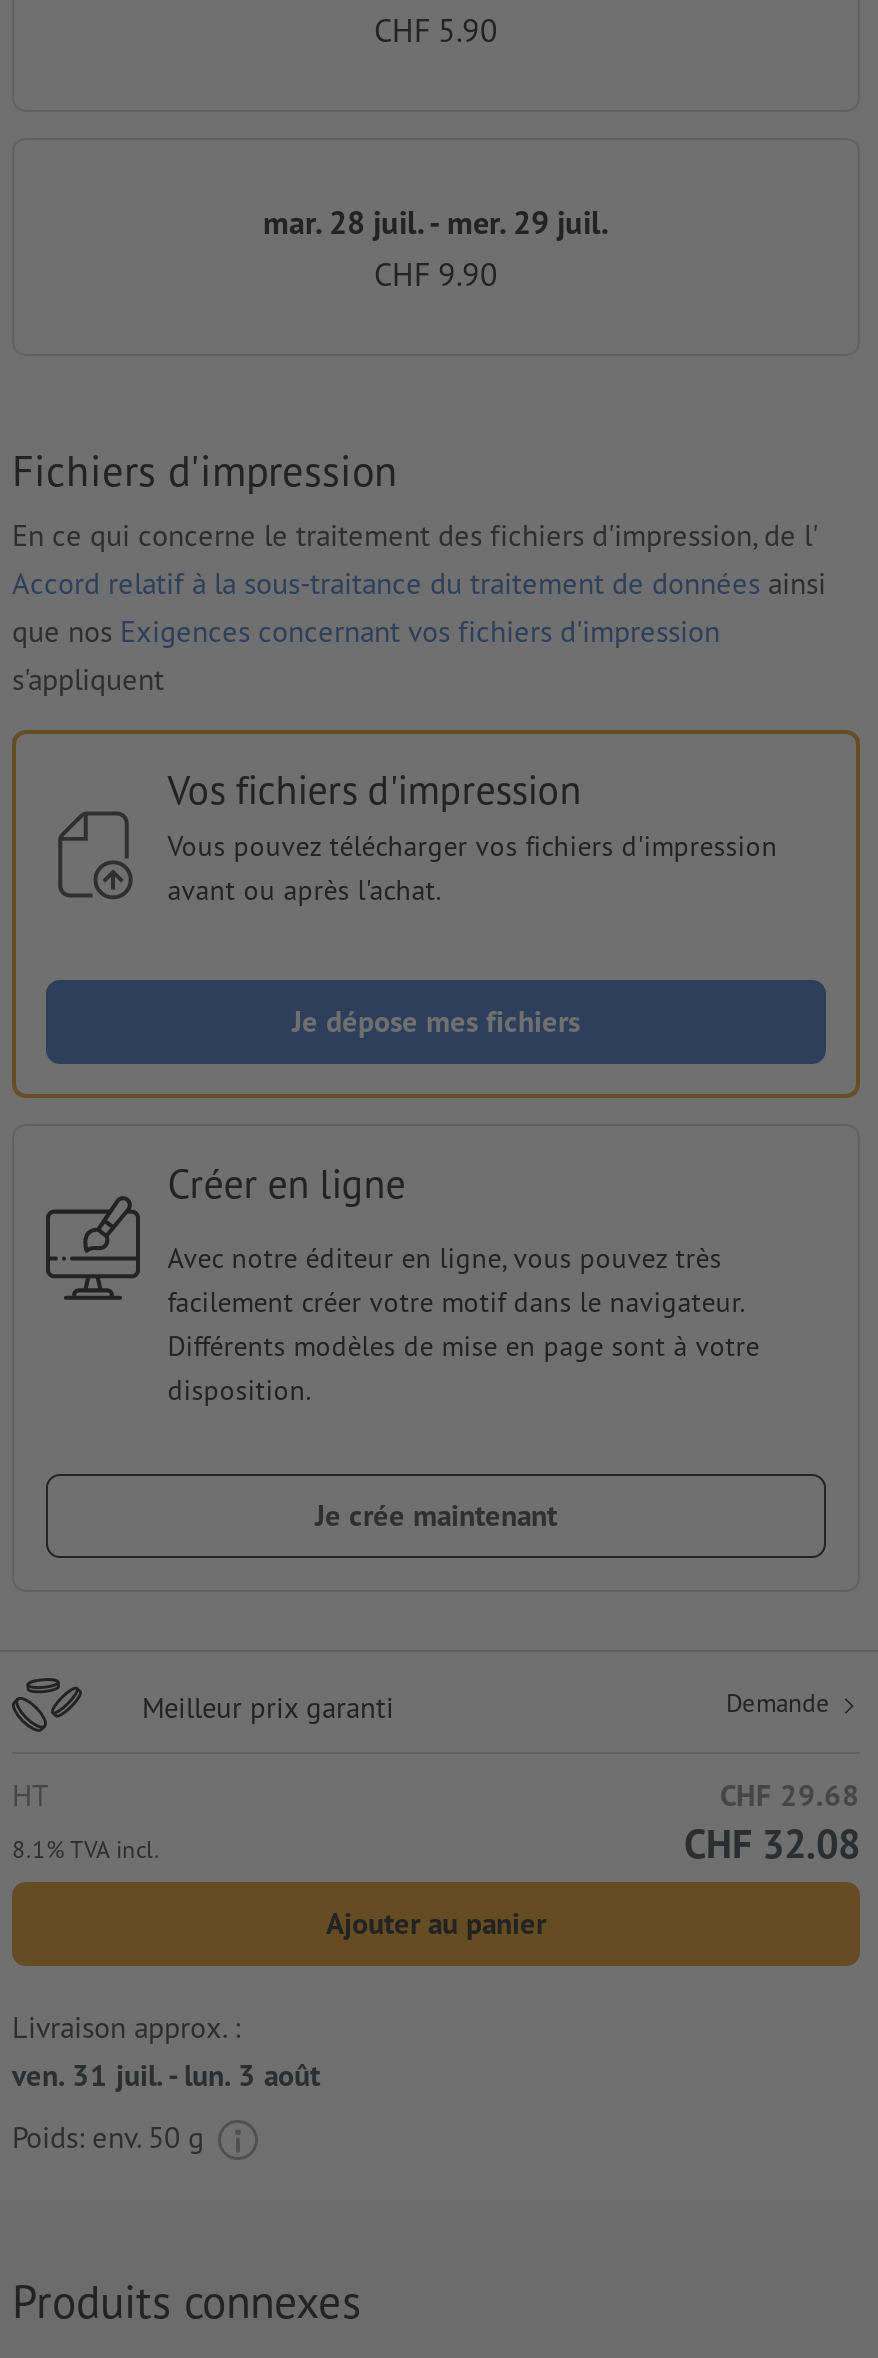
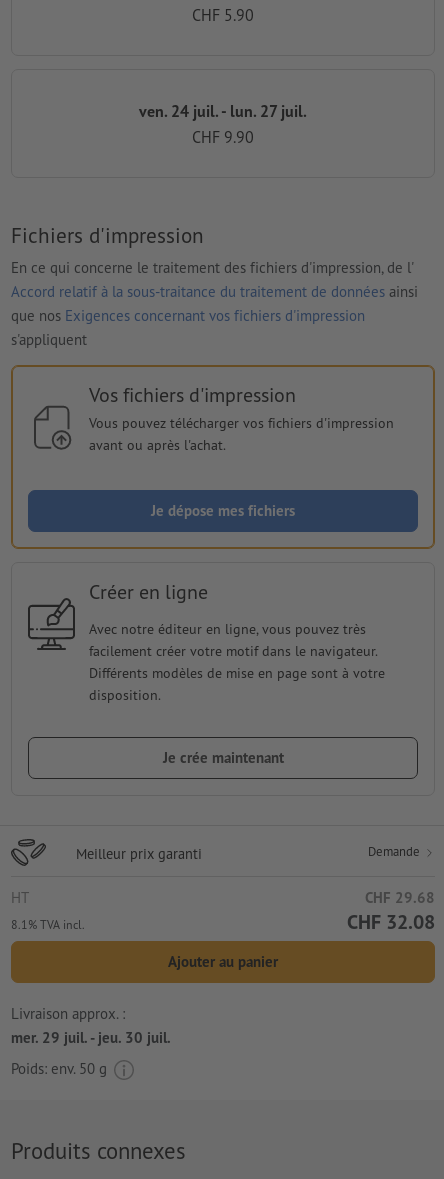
- mar. 28 juil. - mer. 29 juil.
+ ven. 24 juil. - lun. 27 juil.

- ven. 31 juil. - lun. 3 août
+ mer. 29 juil. - jeu. 30 juil.
